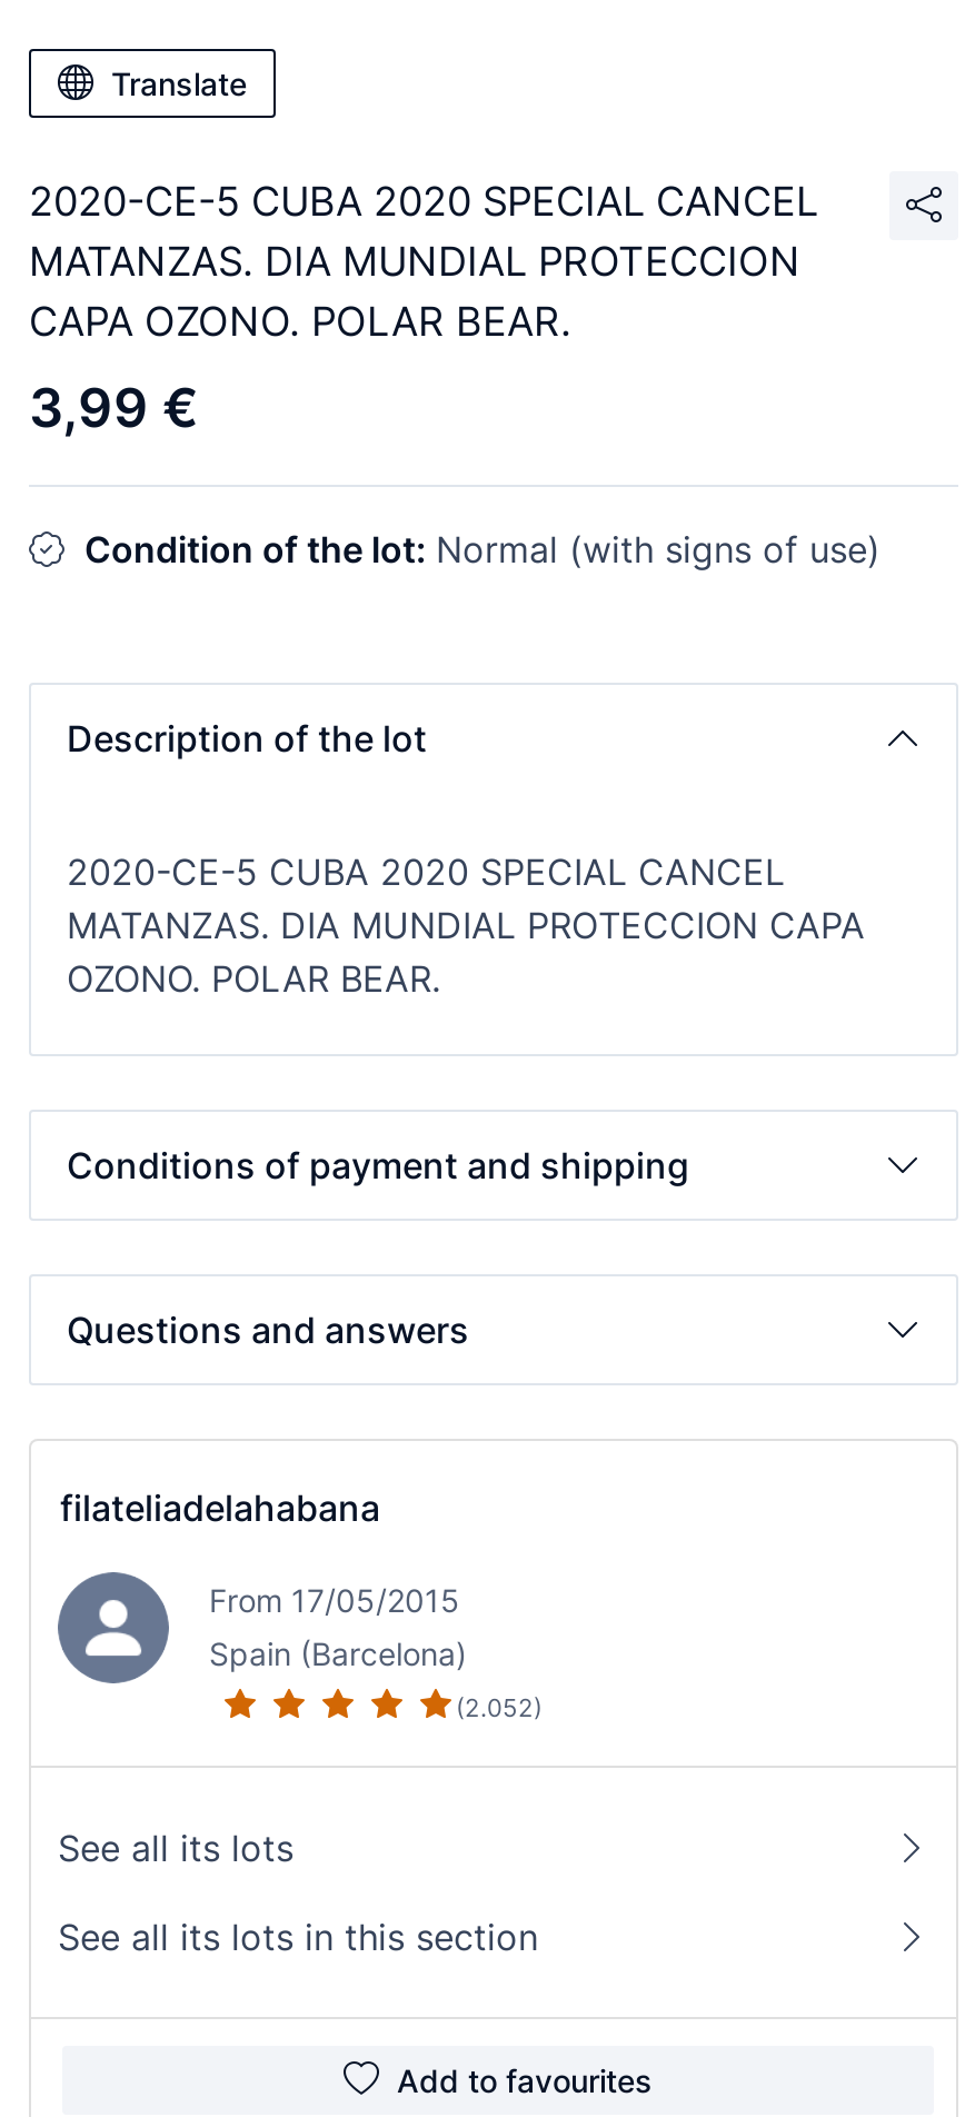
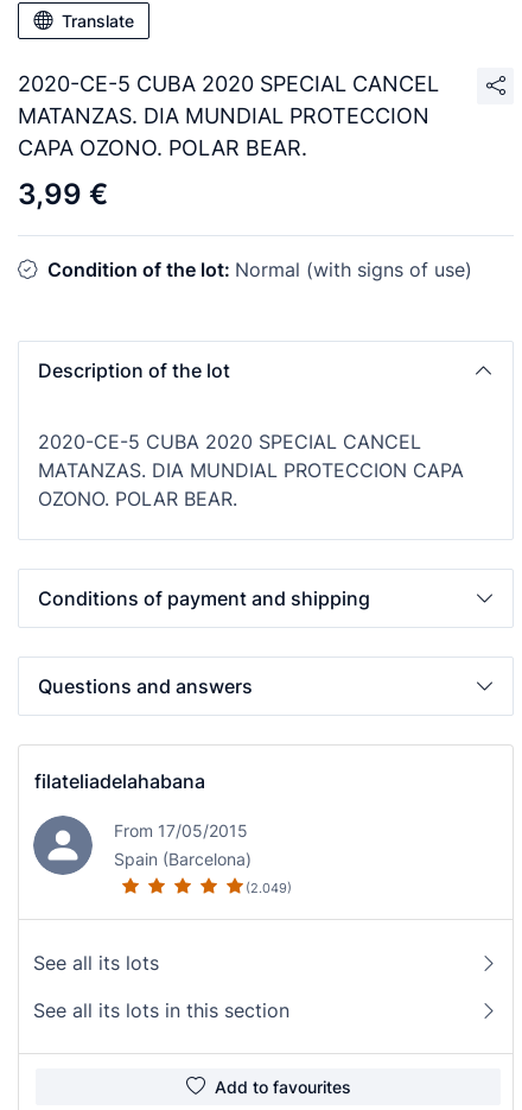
- (2.052)
+ (2.049)
